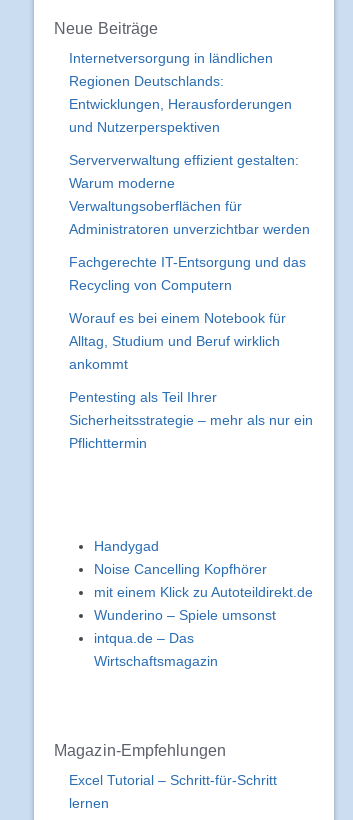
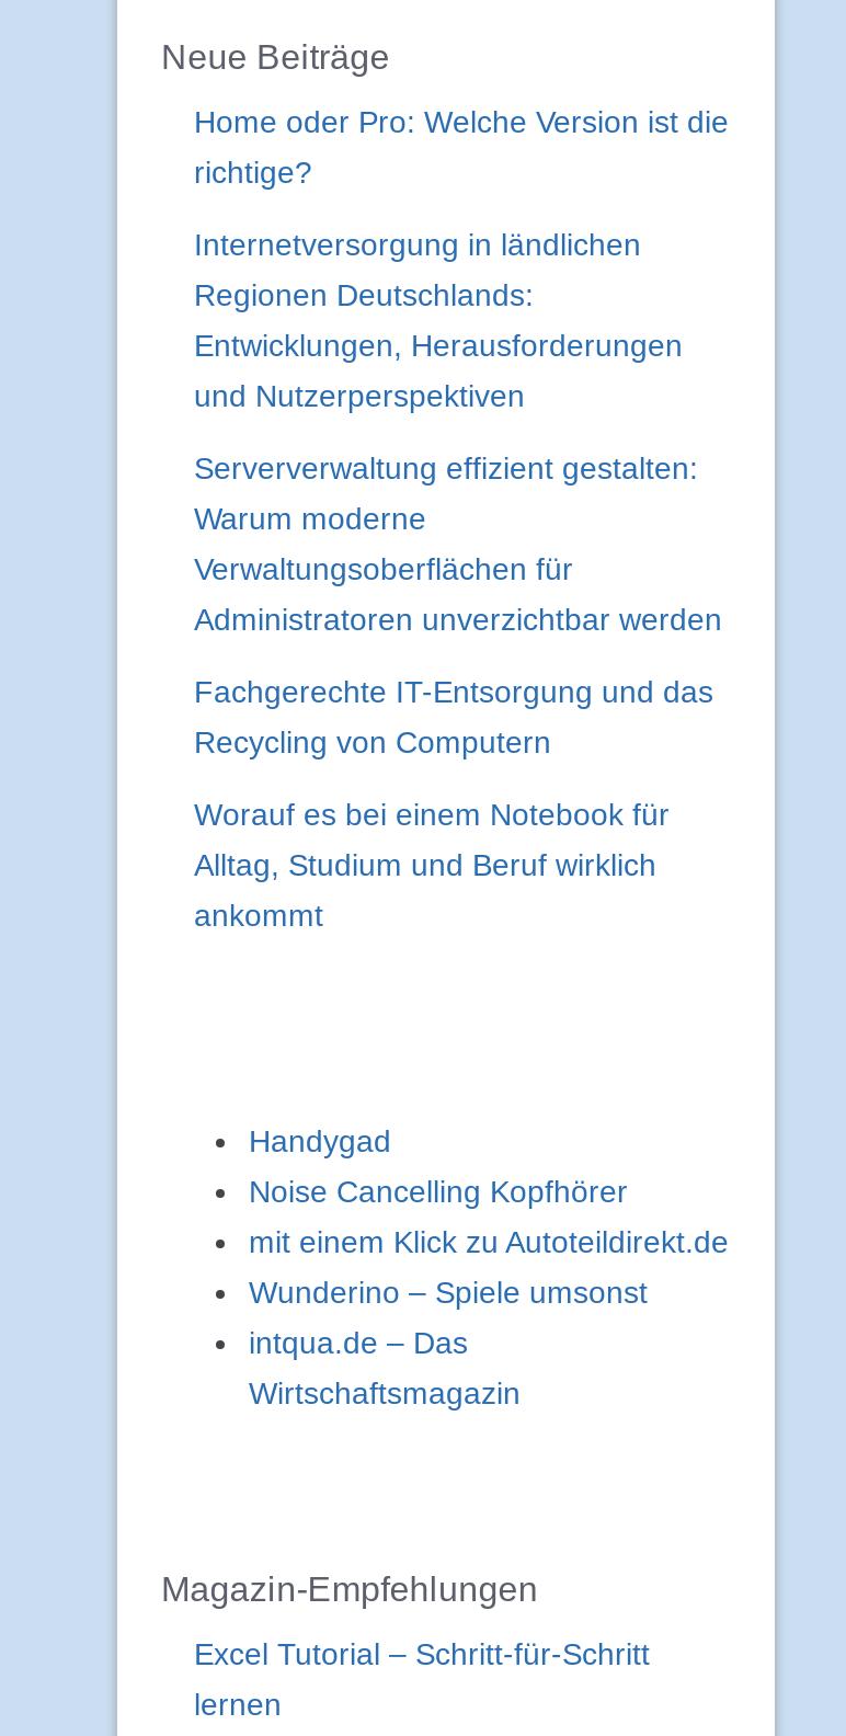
+ Home oder Pro: Welche Version ist die
+ richtige?

moved down: Internetversorgung in ländlichen | Regionen Deutschlands: | Entwicklungen, Herausforderungen | ... | Alltag, Studium und Beruf wirklich | ankommt

- Pentesting als Teil Ihrer
- Sicherheitsstrategie – mehr als nur ein
- Pflichttermin
